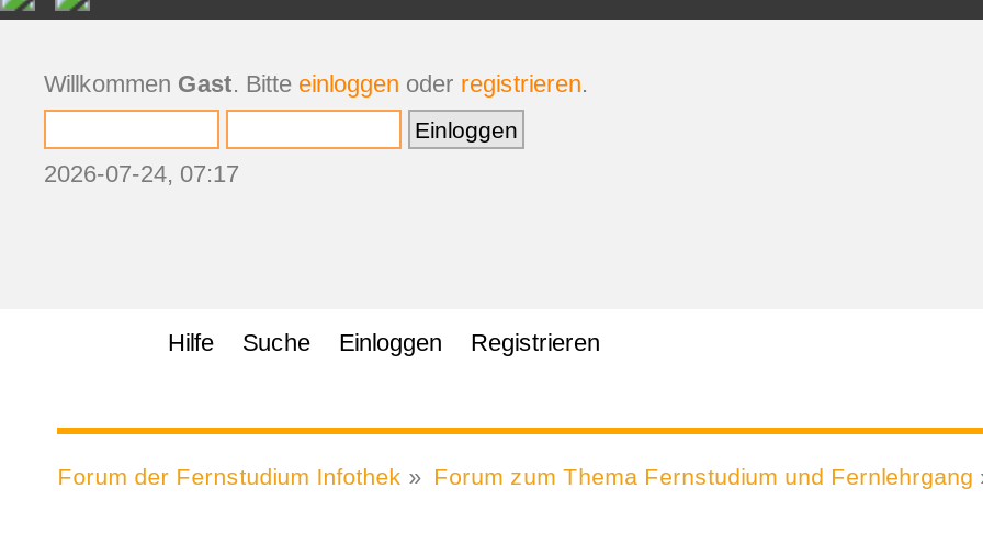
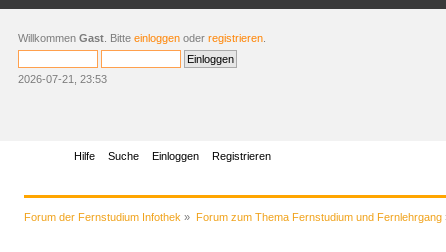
- 2026-07-24, 07:17
+ 2026-07-21, 23:53
